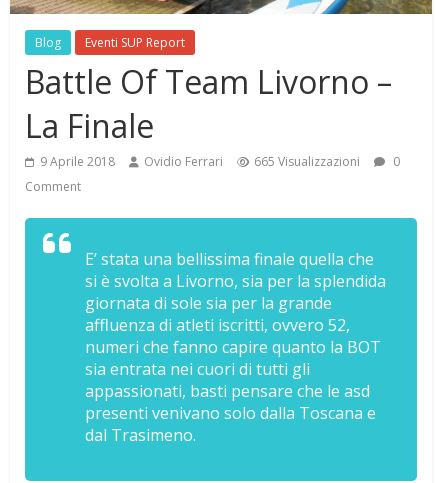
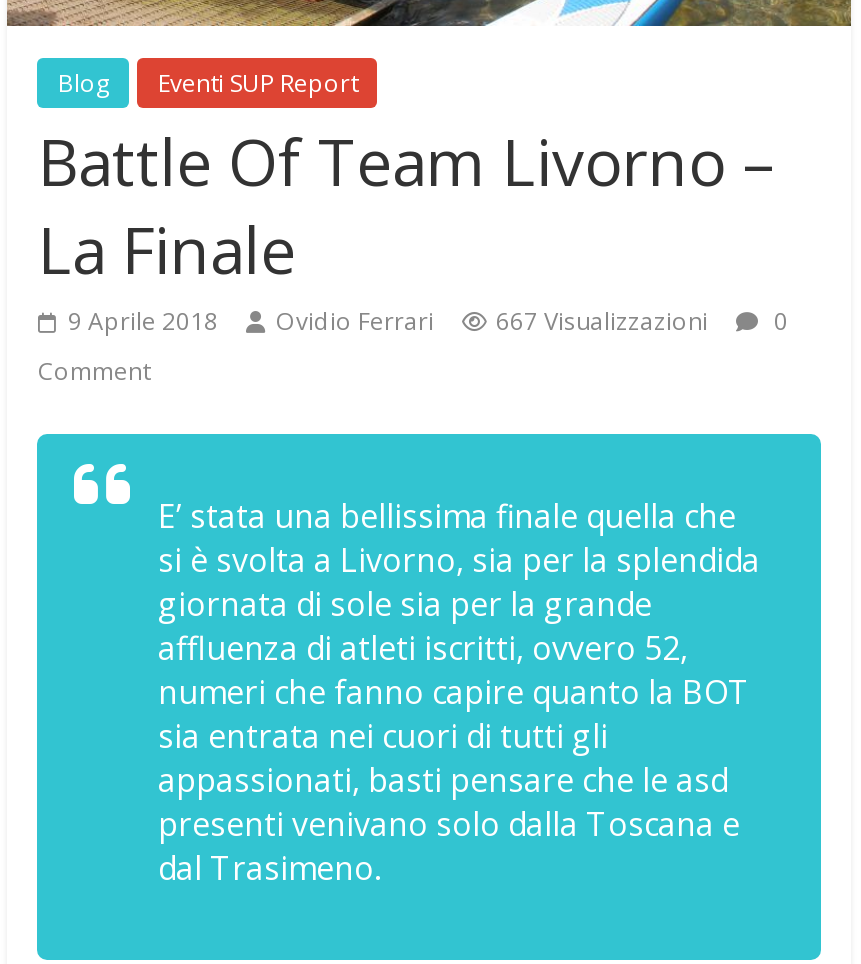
- 665 Visualizzazioni
+ 667 Visualizzazioni
